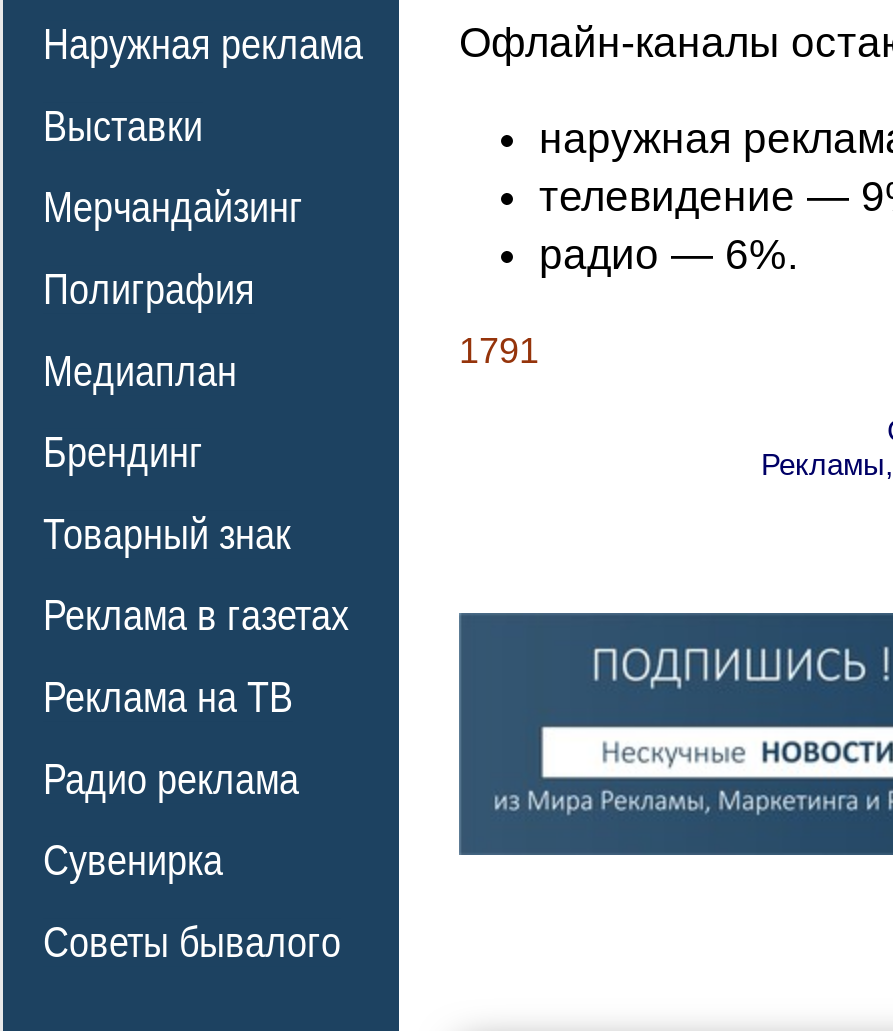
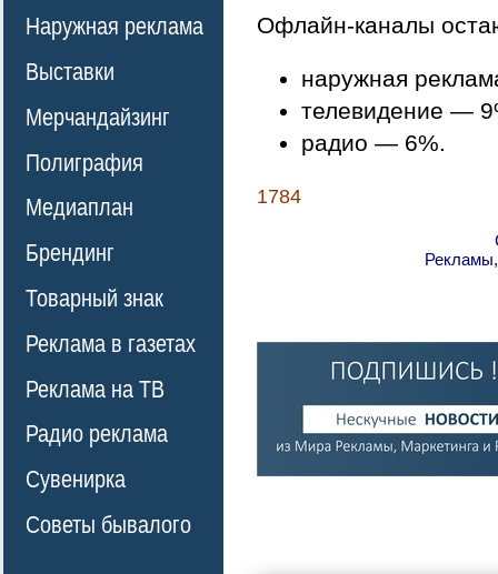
- 1791
+ 1784
